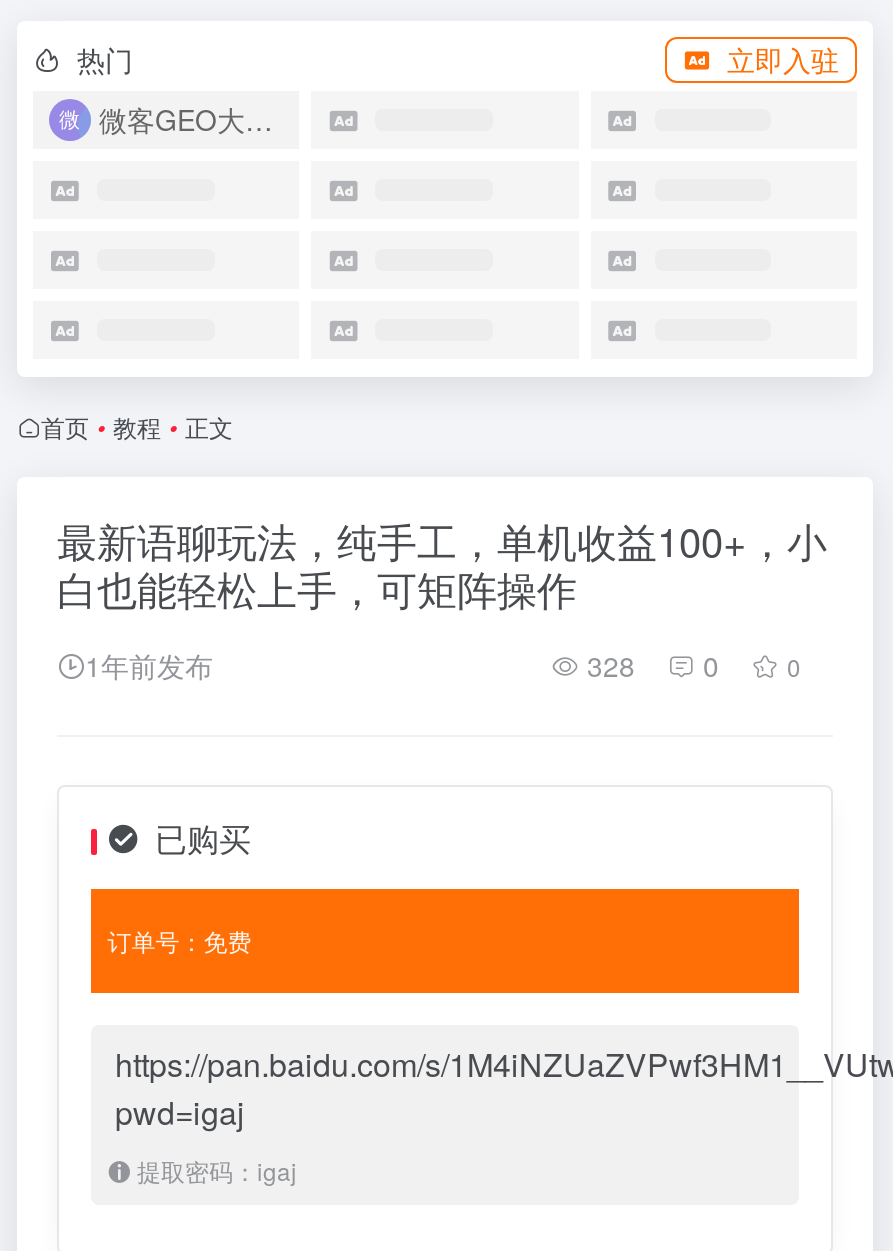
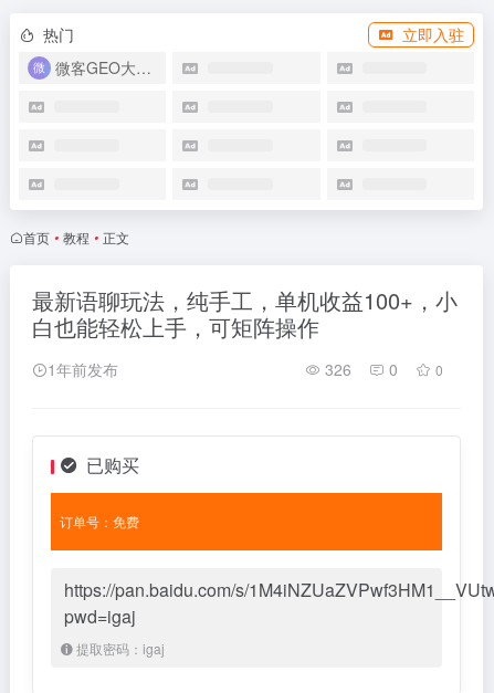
- 328 0 0
+ 326 0 0
